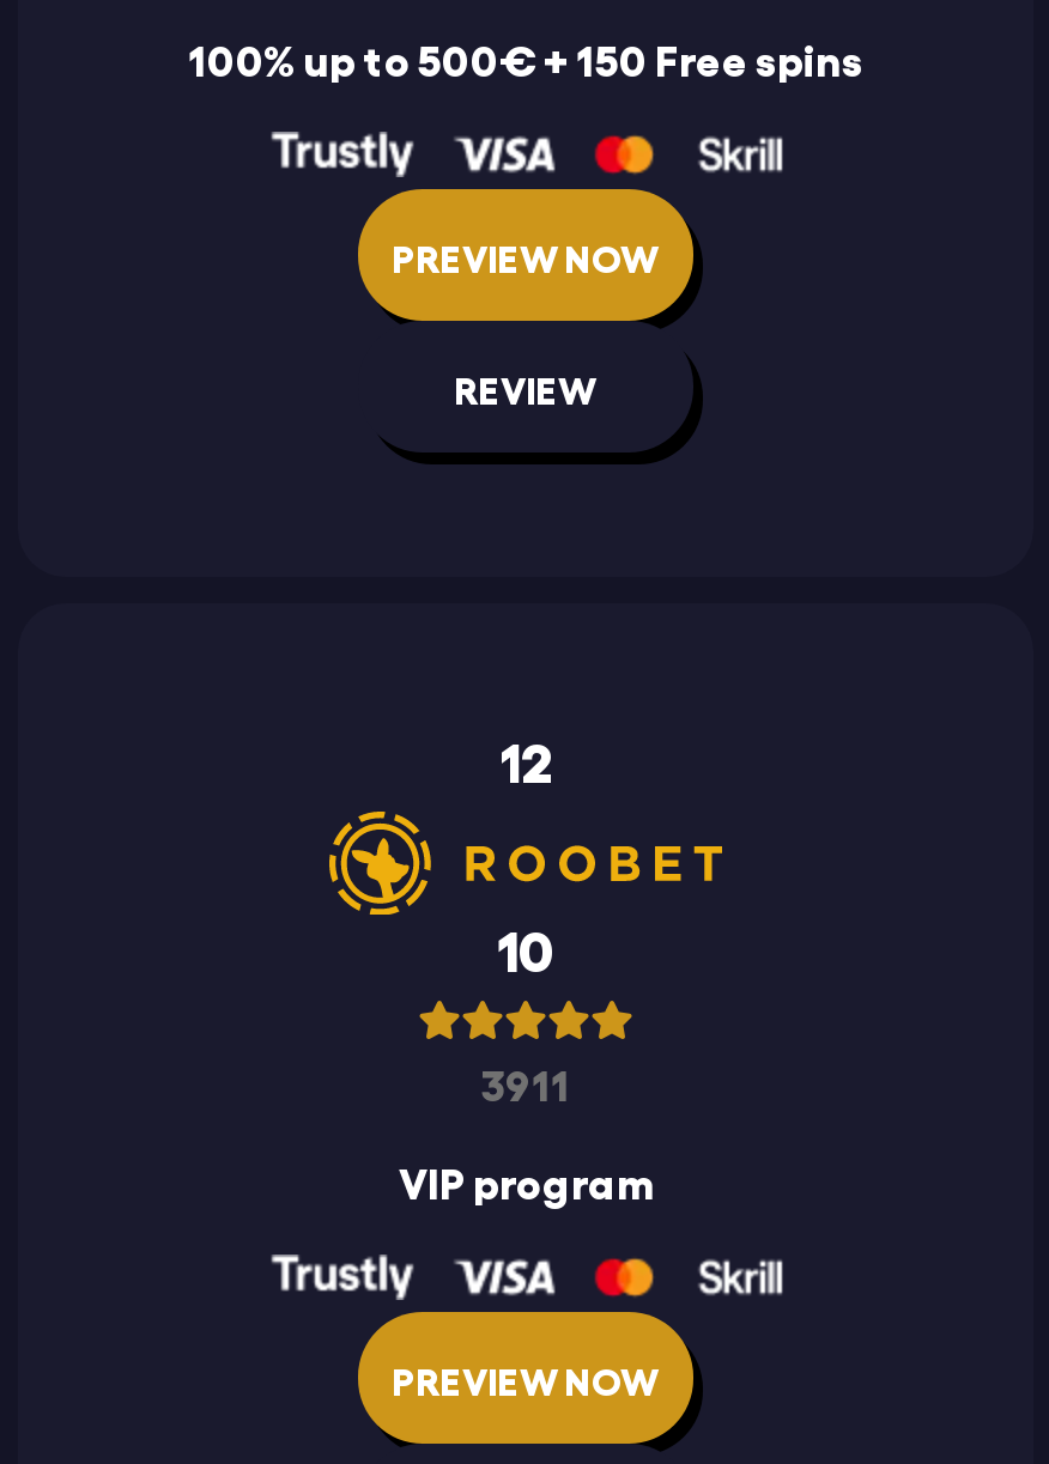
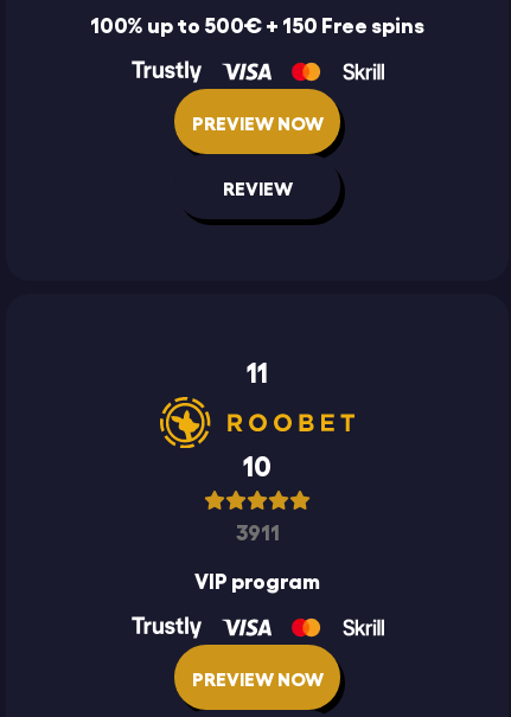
- 12
+ 11
